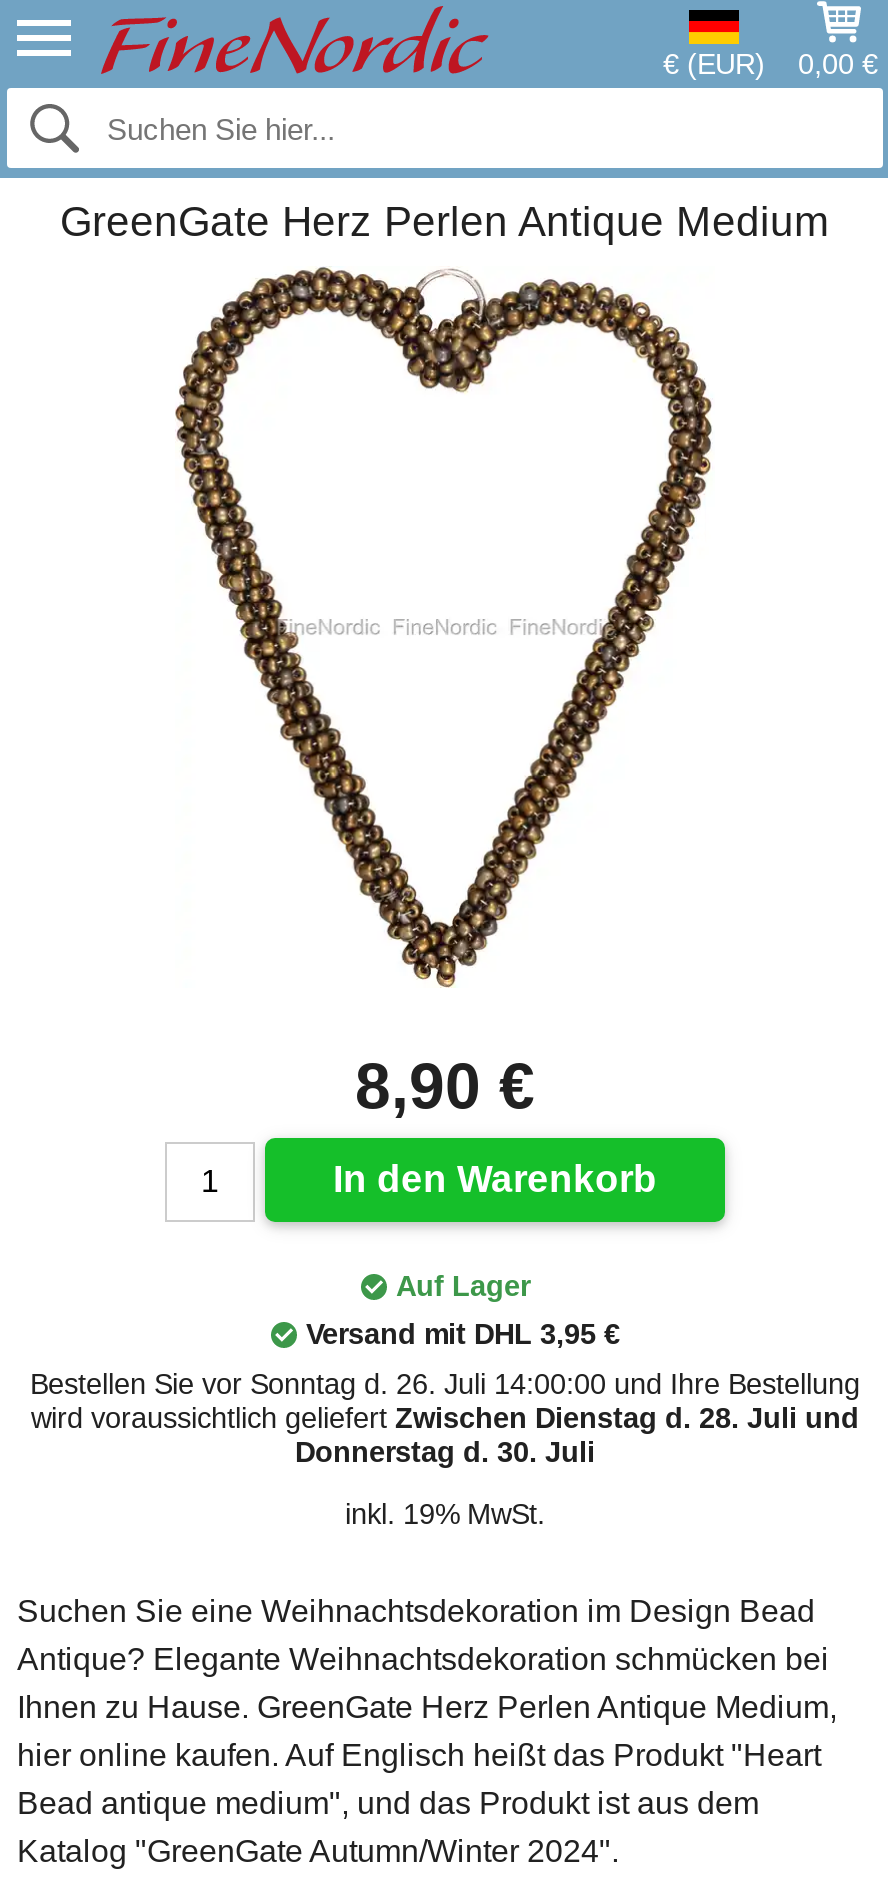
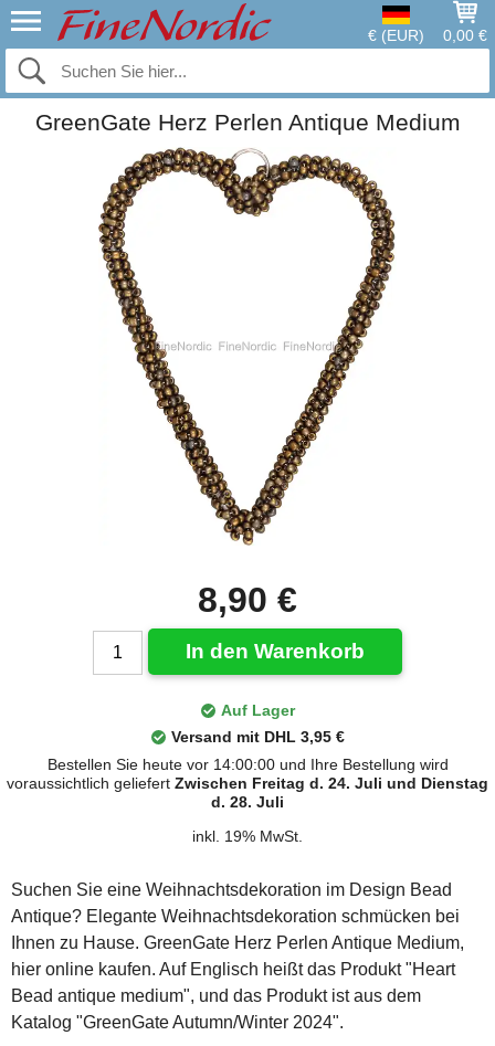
- Bestellen Sie vor Sonntag d. 26. Juli 14:00:00 und Ihre Bestellung
- wird voraussichtlich geliefert Zwischen Dienstag d. 28. Juli und
- Donnerstag d. 30. Juli
+ Bestellen Sie heute vor 14:00:00 und Ihre Bestellung wird
+ voraussichtlich geliefert Zwischen Freitag d. 24. Juli und Dienstag
+ d. 28. Juli
